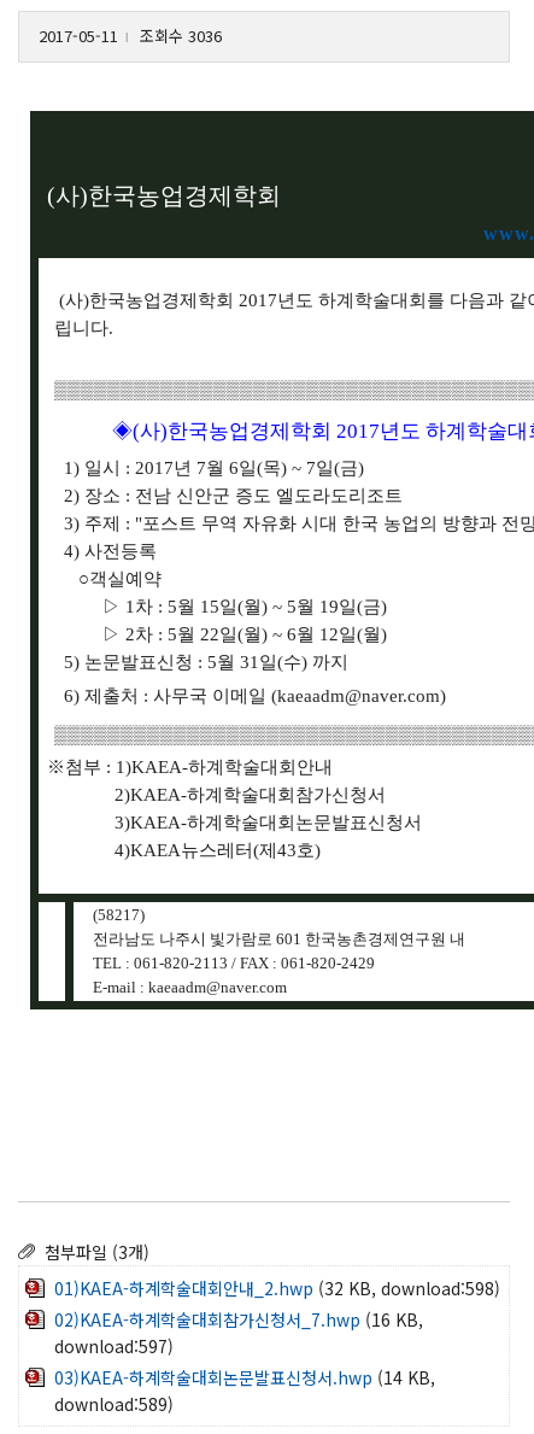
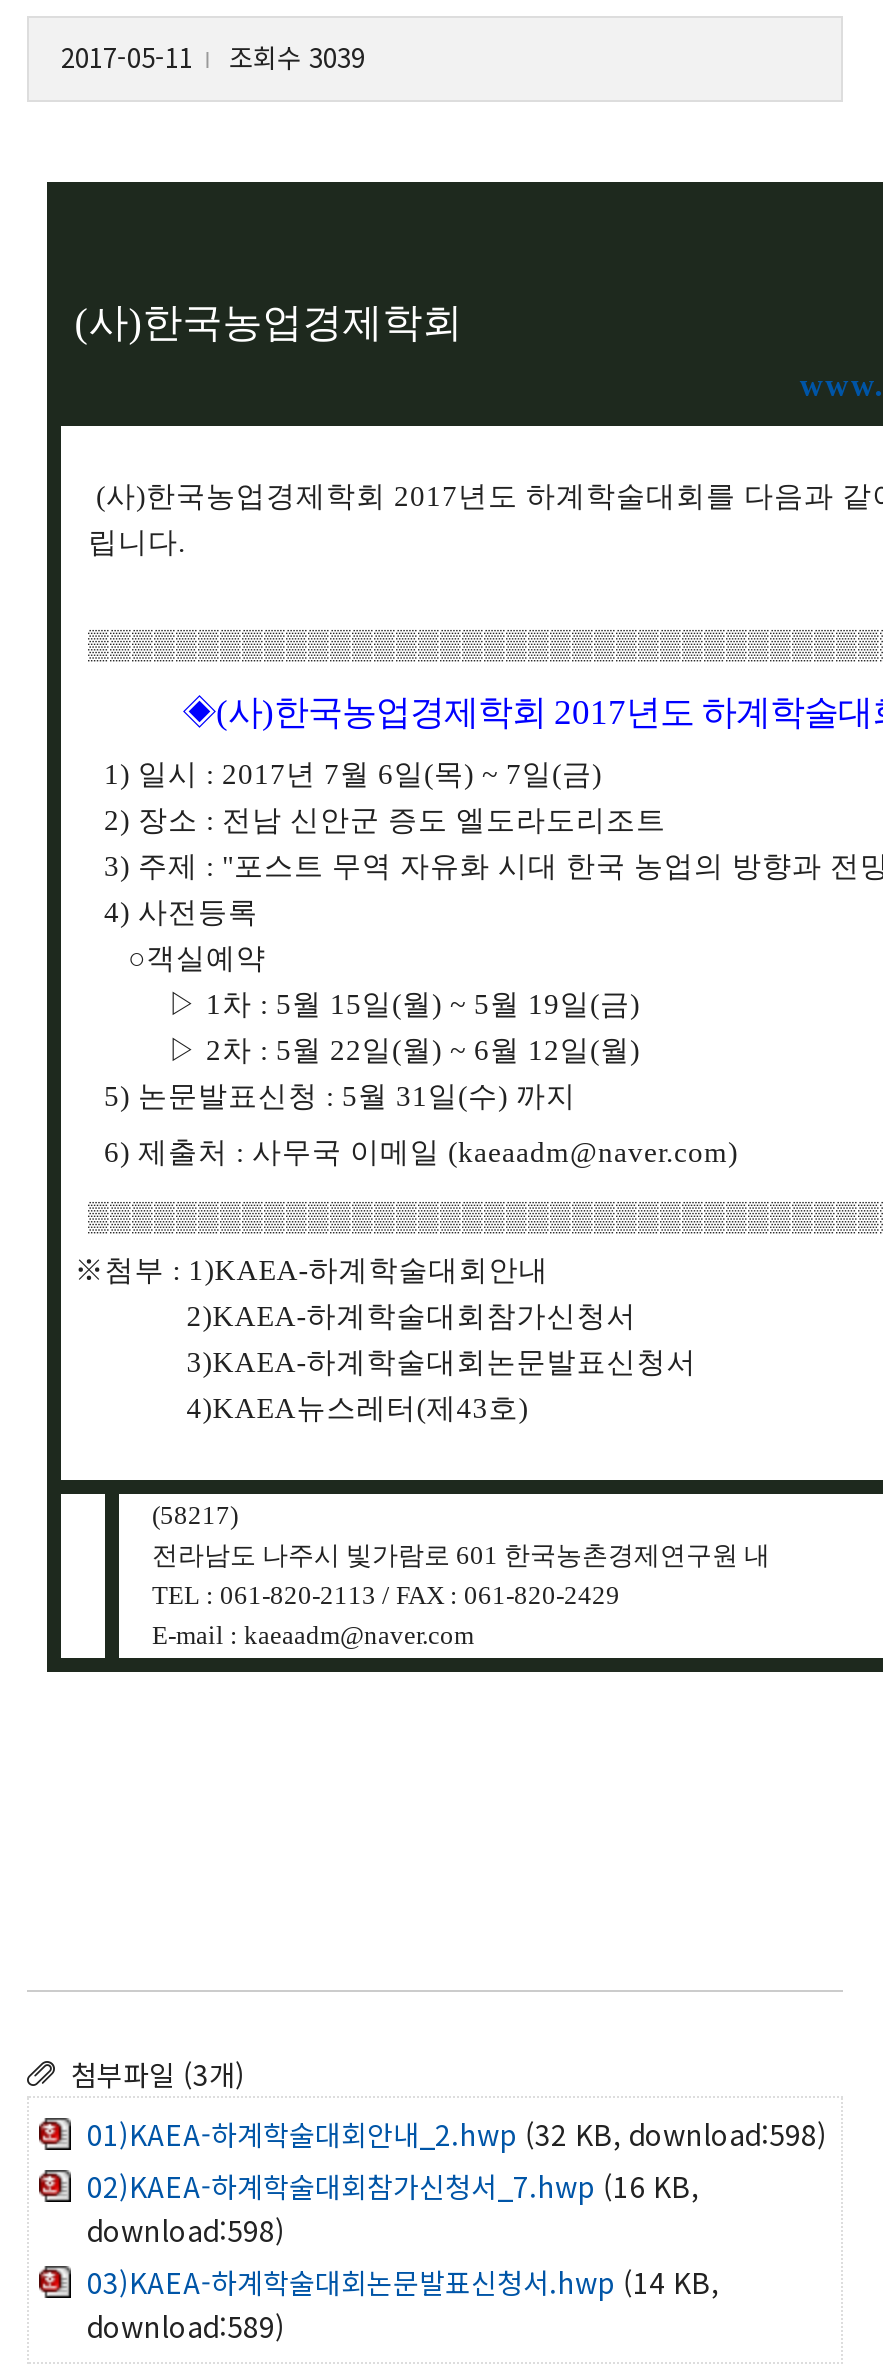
- 2017-05-11 조회수 3036
+ 2017-05-11 조회수 3039

- download:597)
+ download:598)
